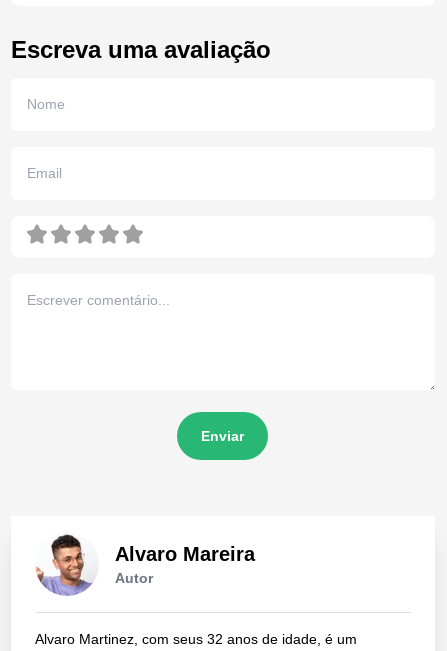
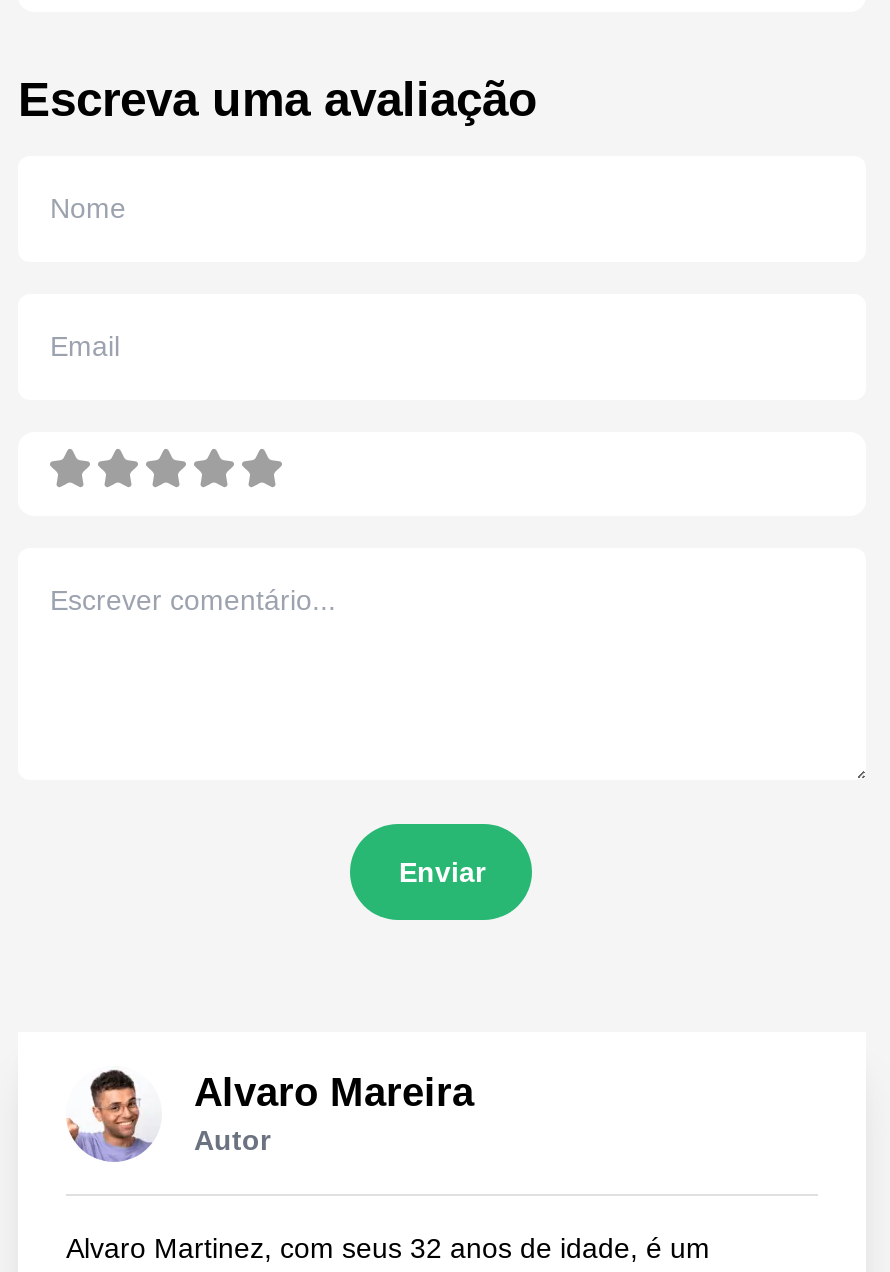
- [image]
+ [image]
